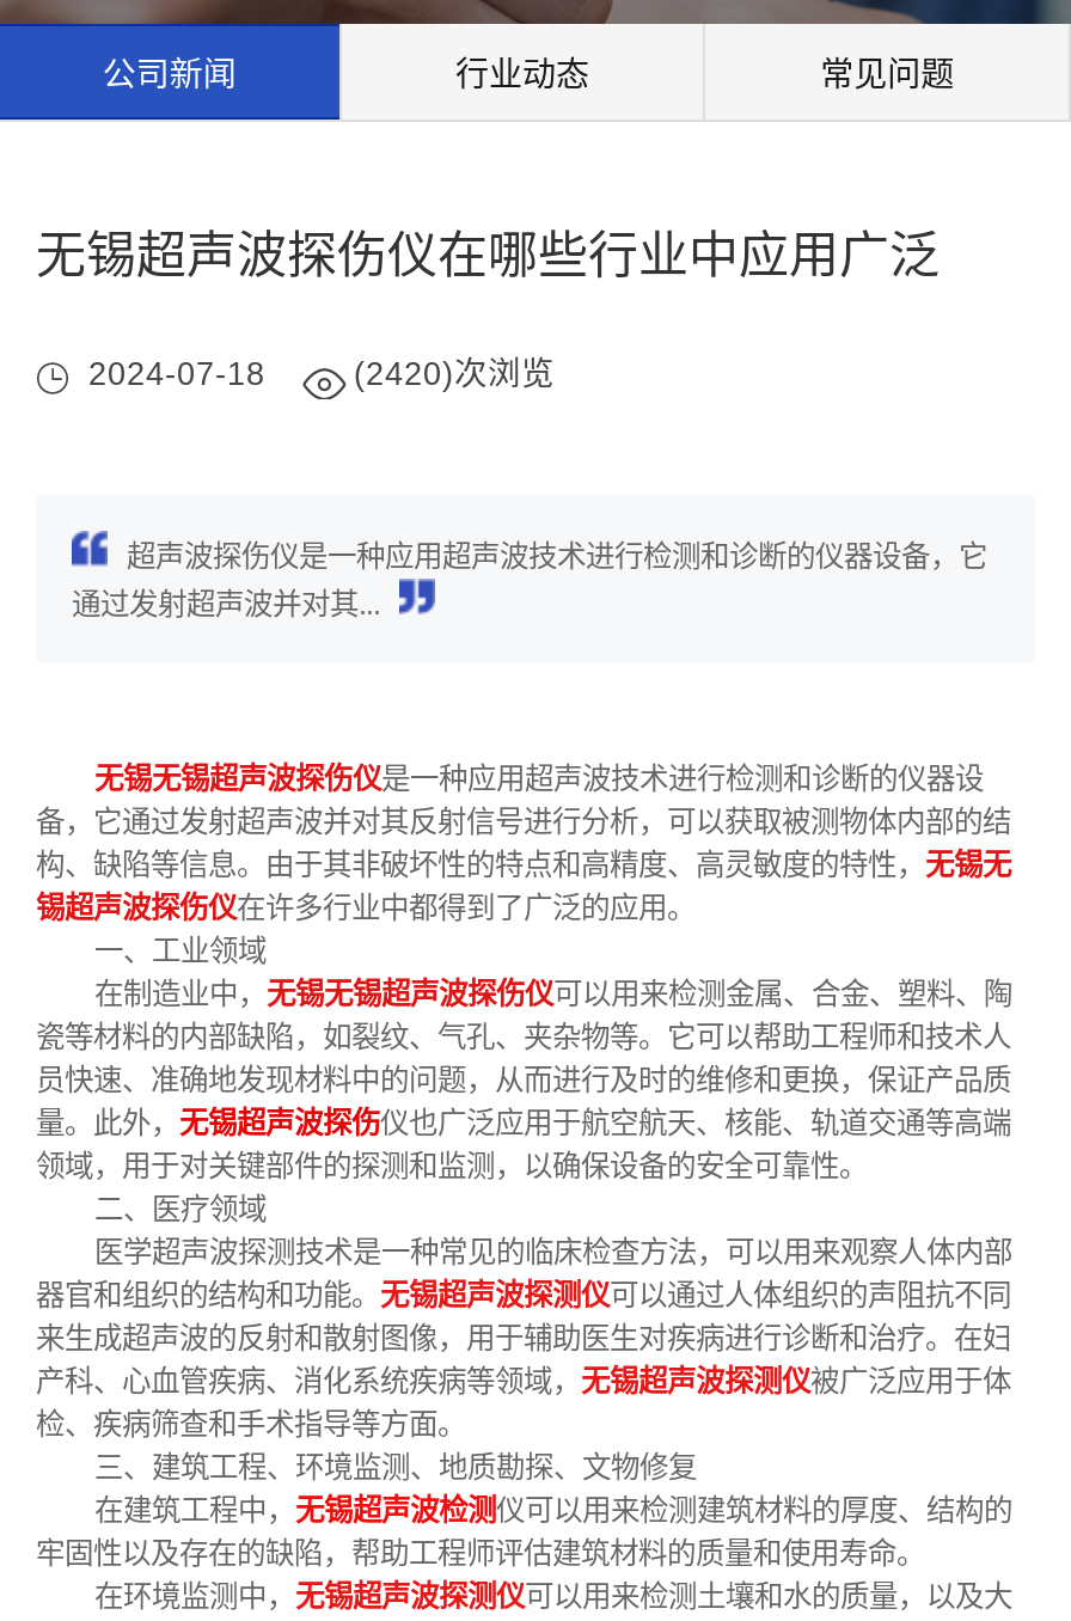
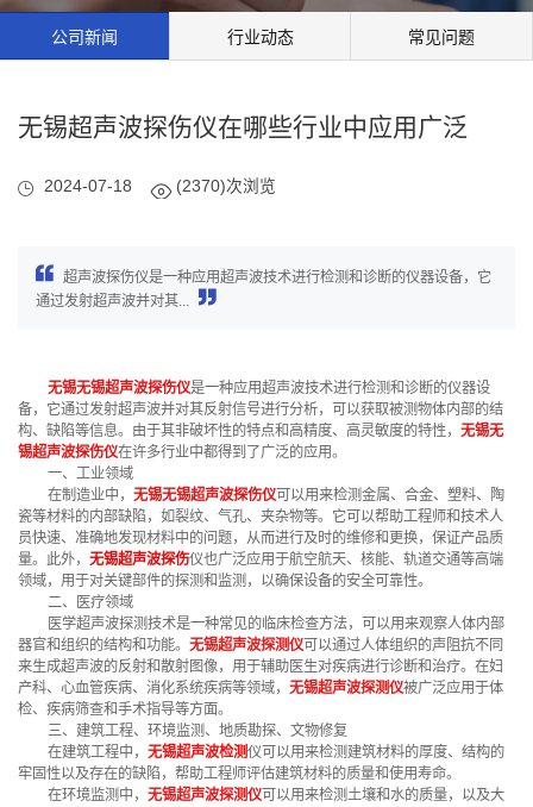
- (2420)次浏览
+ (2370)次浏览
